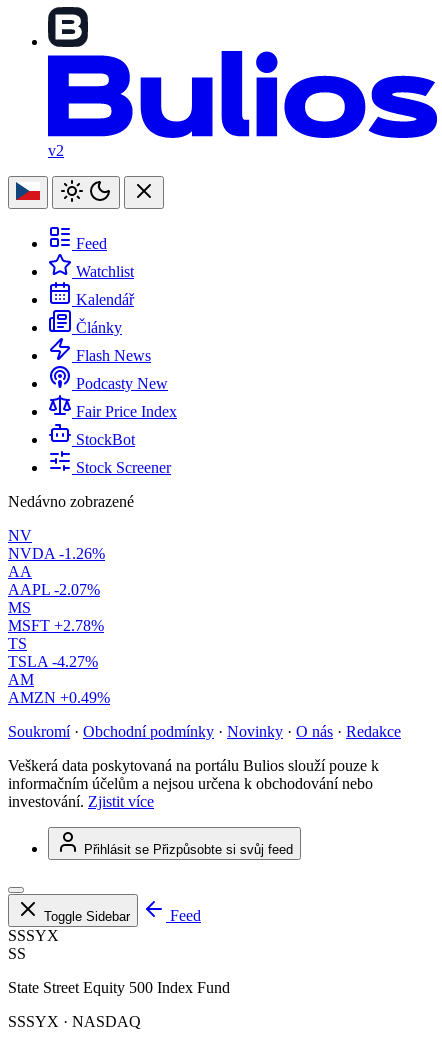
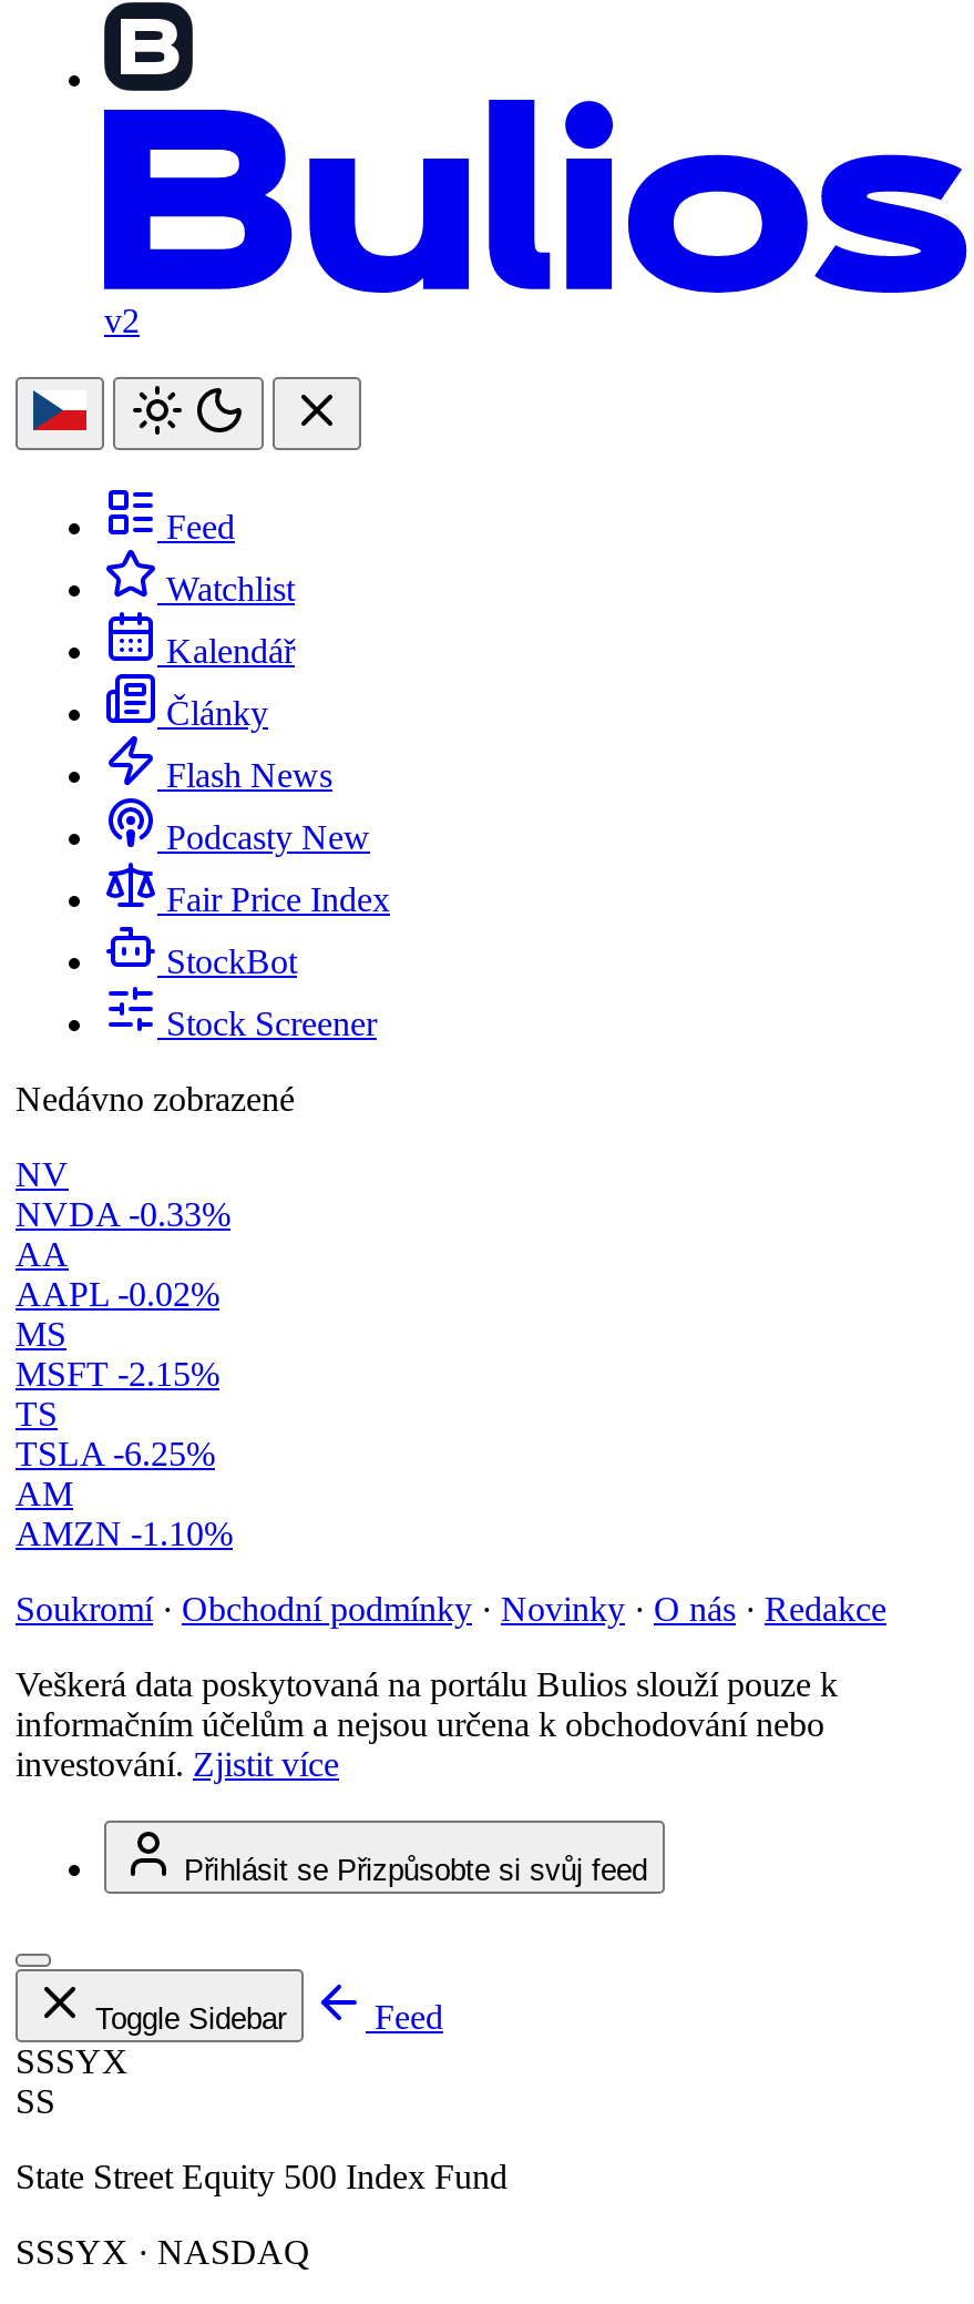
- NVDA -1.26%
+ NVDA -0.33%

- AAPL -2.07%
+ AAPL -0.02%

- MSFT +2.78%
+ MSFT -2.15%

- TSLA -4.27%
+ TSLA -6.25%

- AMZN +0.49%
+ AMZN -1.10%
